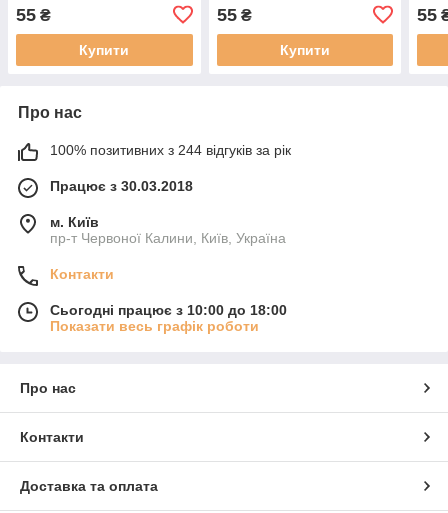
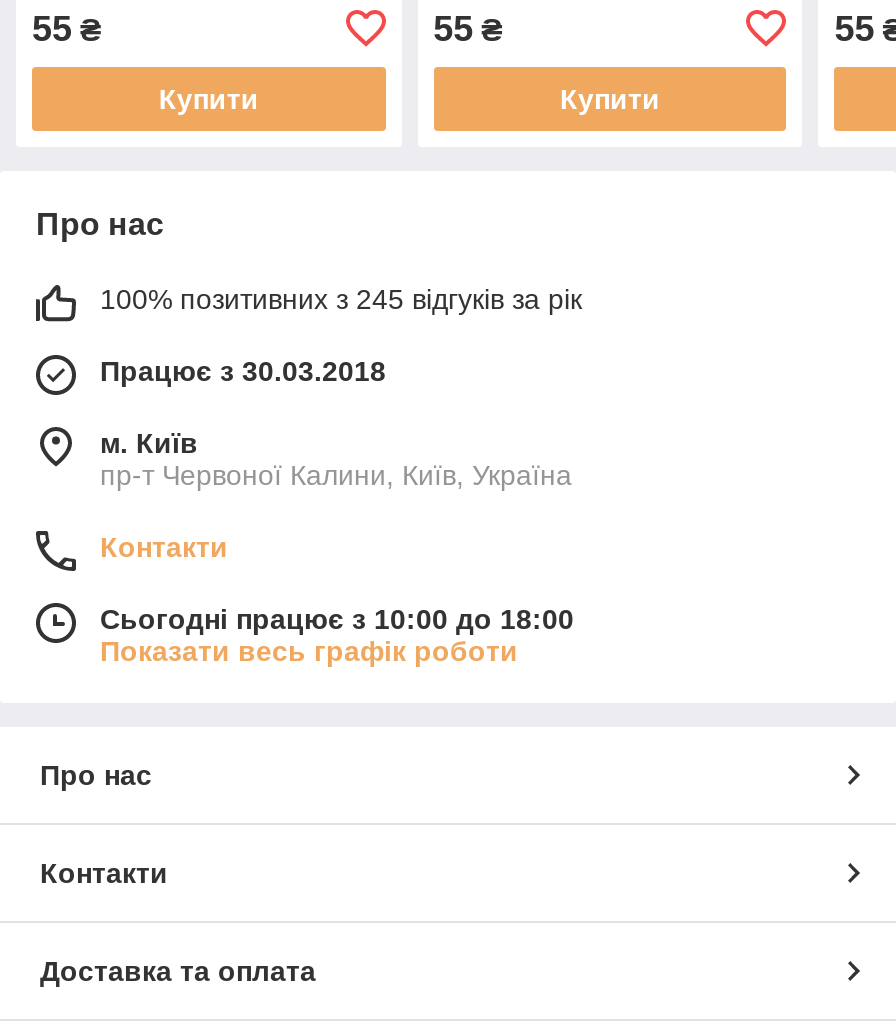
- 100% позитивних з 244 відгуків за рік
+ 100% позитивних з 245 відгуків за рік
